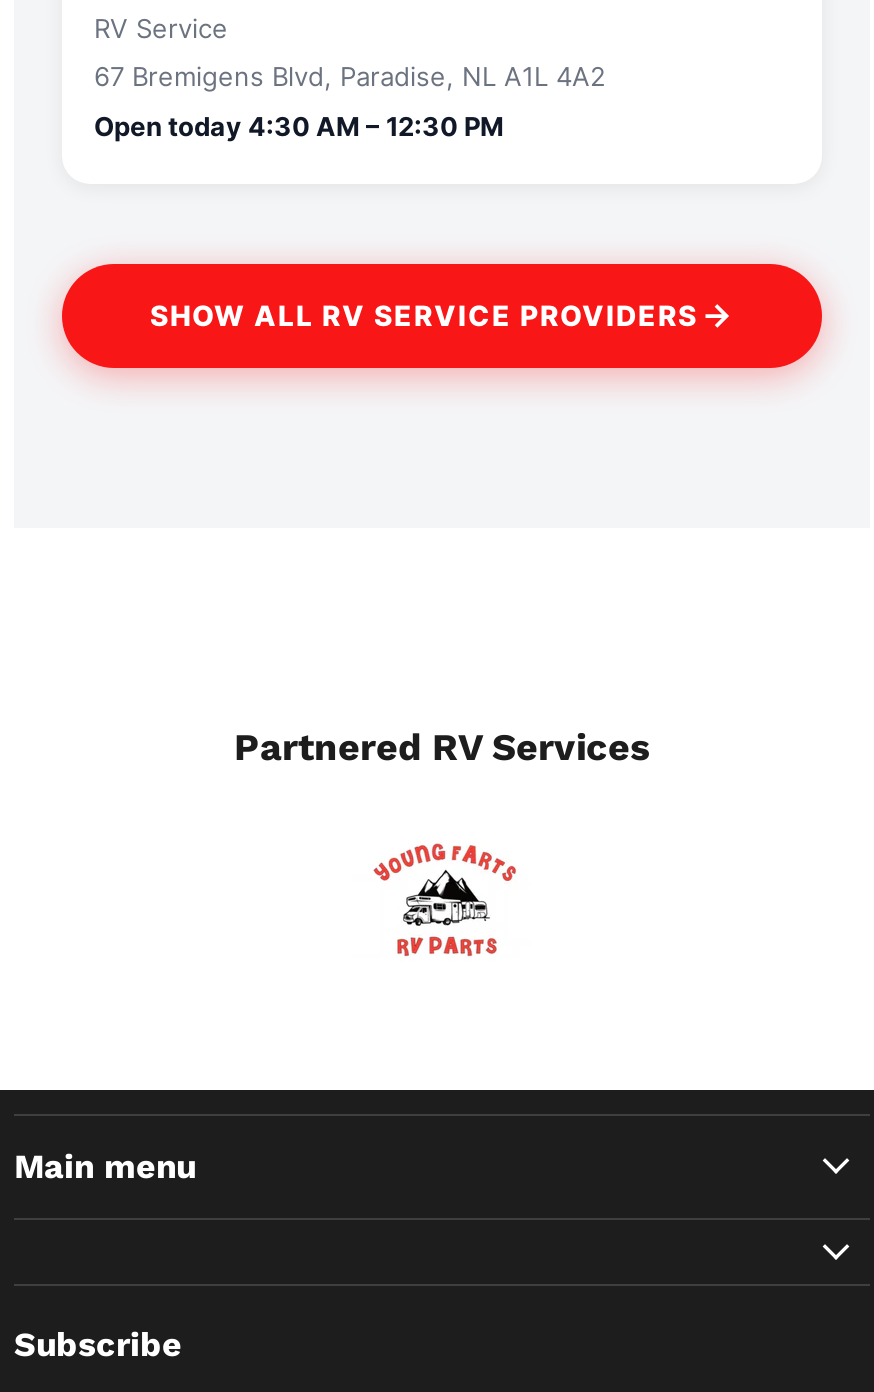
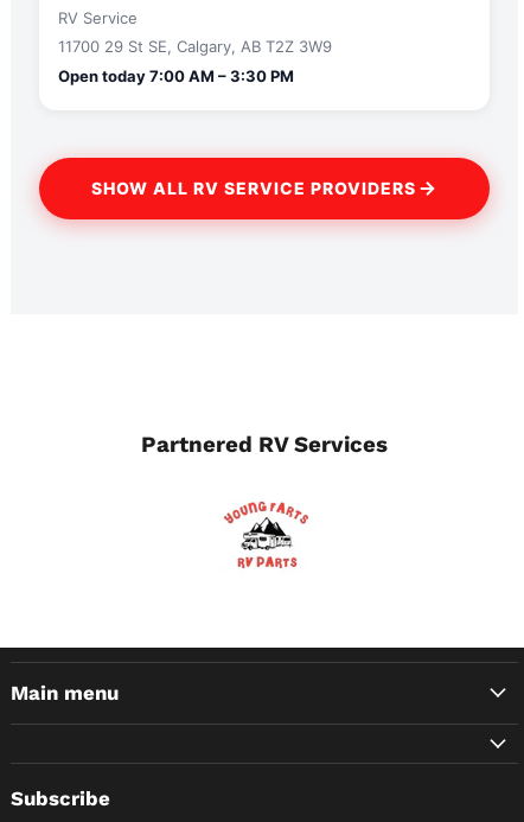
- 67 Bremigens Blvd, Paradise, NL A1L 4A2
+ 11700 29 St SE, Calgary, AB T2Z 3W9

- Open today 4:30 AM – 12:30 PM
+ Open today 7:00 AM – 3:30 PM
